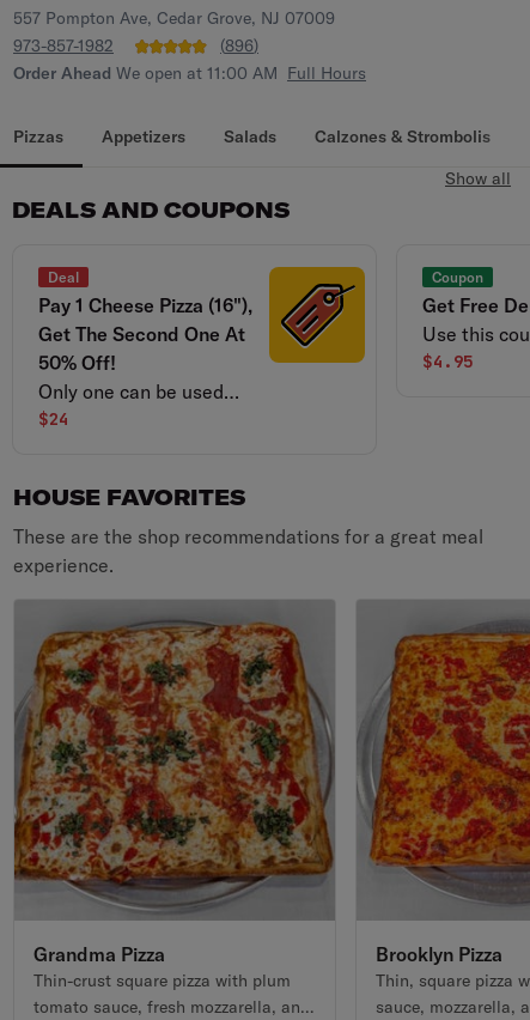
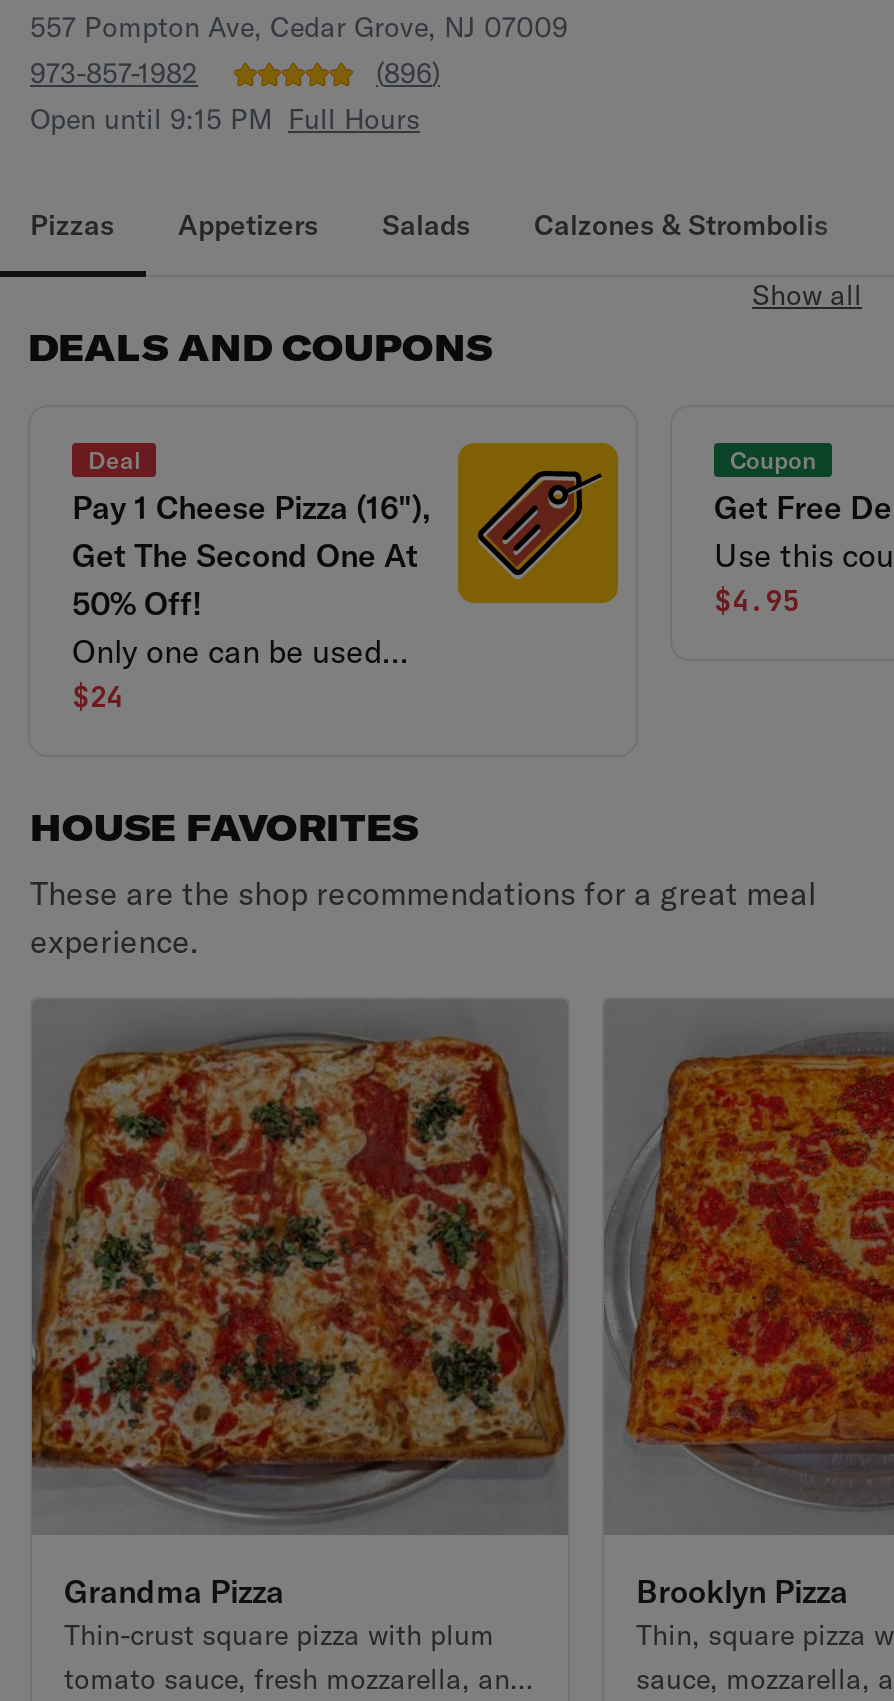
- Order Ahead We open at 11:00 AM Full Hours
+ Open until 9:15 PM Full Hours
